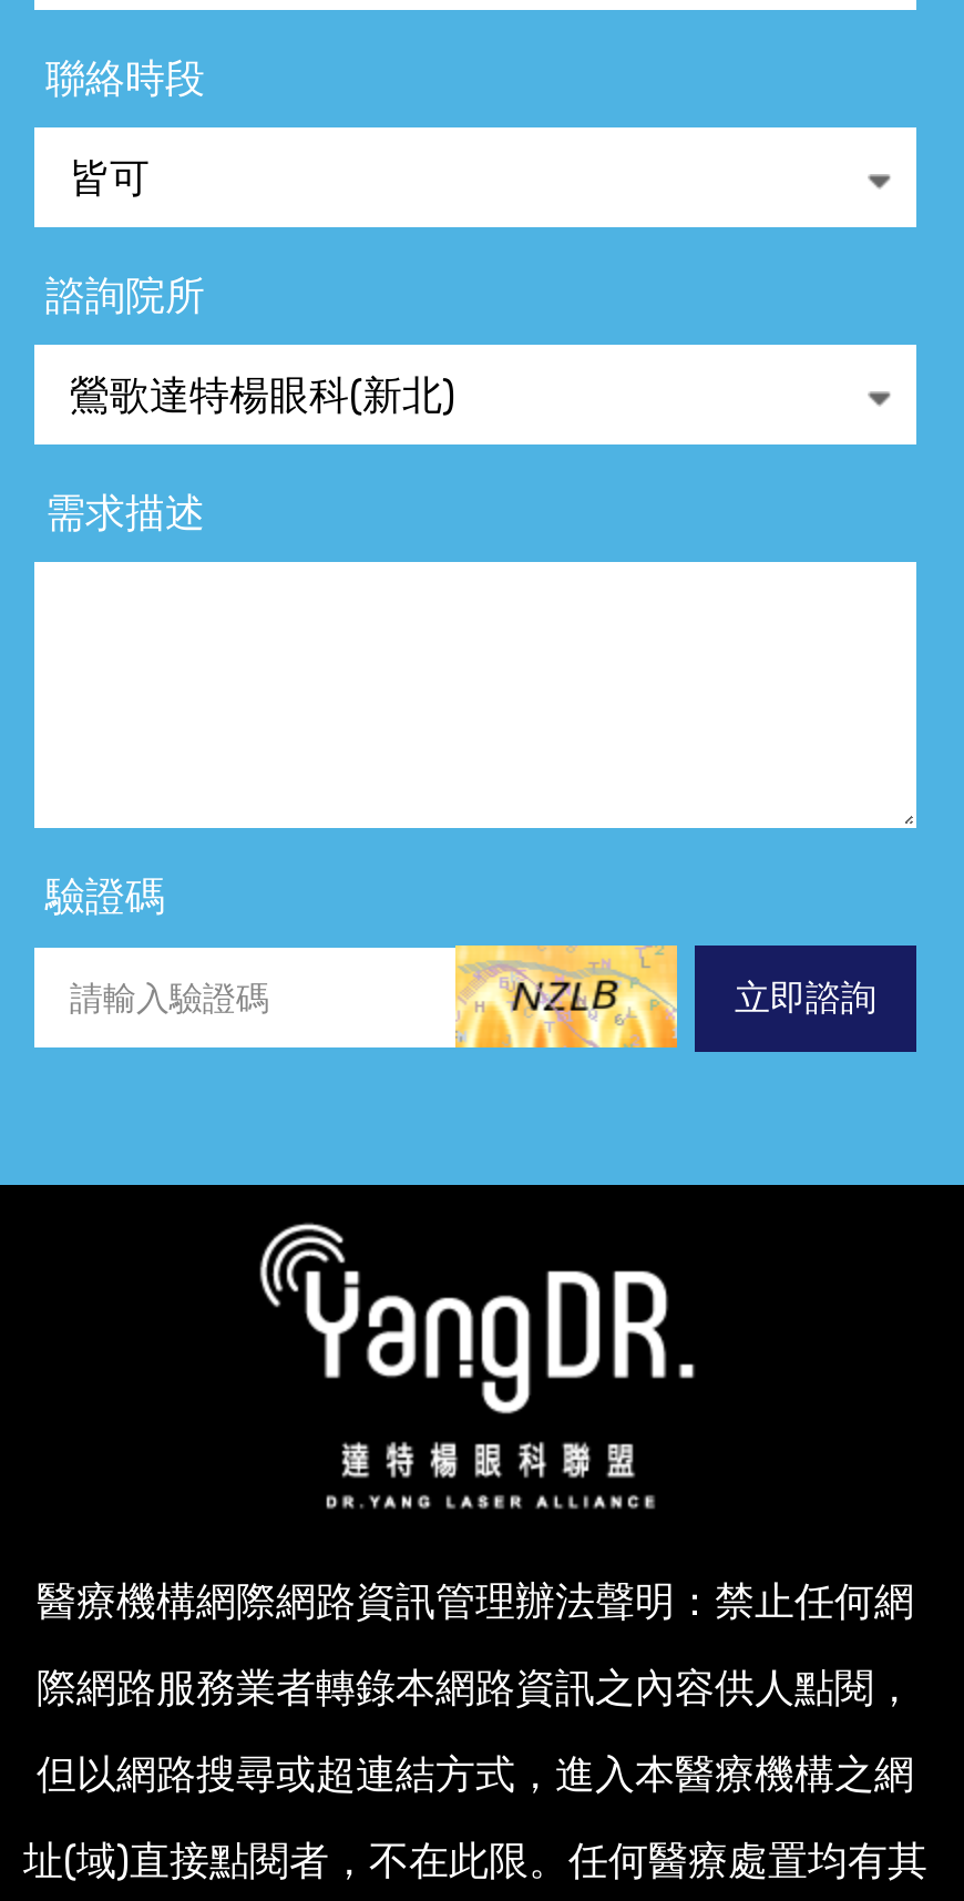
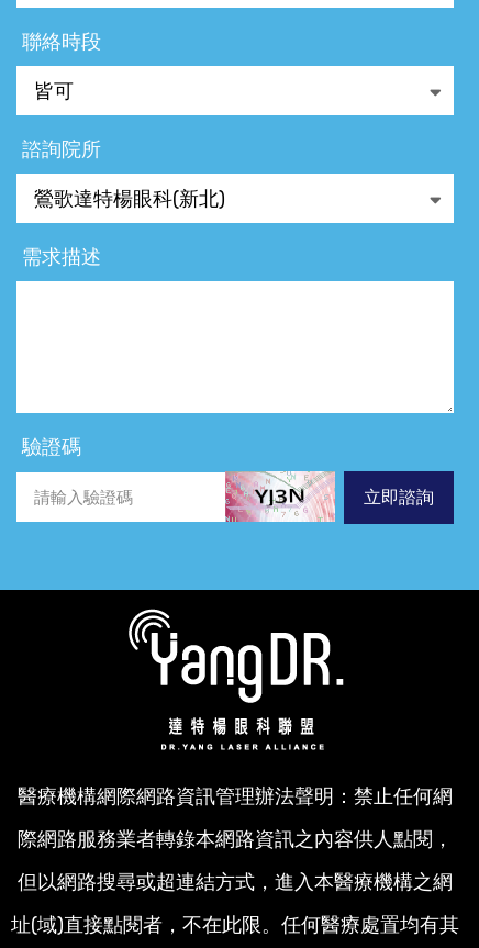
- [image]
+ [image]
